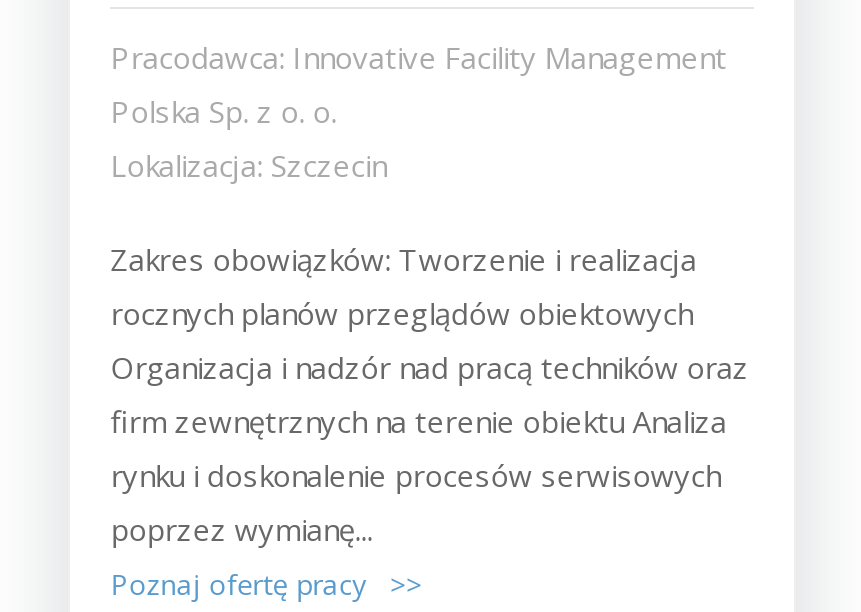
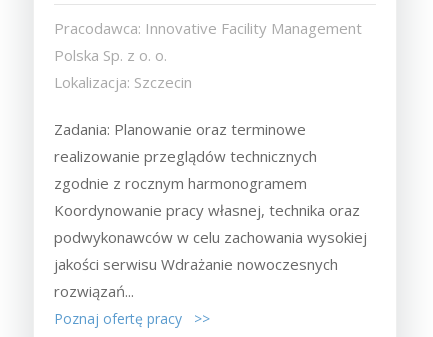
- Zakres obowiązków: Tworzenie i realizacja
- rocznych planów przeglądów obiektowych
- Organizacja i nadzór nad pracą techników oraz
- firm zewnętrznych na terenie obiektu Analiza
- rynku i doskonalenie procesów serwisowych
- poprzez wymianę...
+ Zadania: Planowanie oraz terminowe
+ realizowanie przeglądów technicznych
+ zgodnie z rocznym harmonogramem
+ Koordynowanie pracy własnej, technika oraz
+ podwykonawców w celu zachowania wysokiej
+ jakości serwisu Wdrażanie nowoczesnych
+ rozwiązań...
